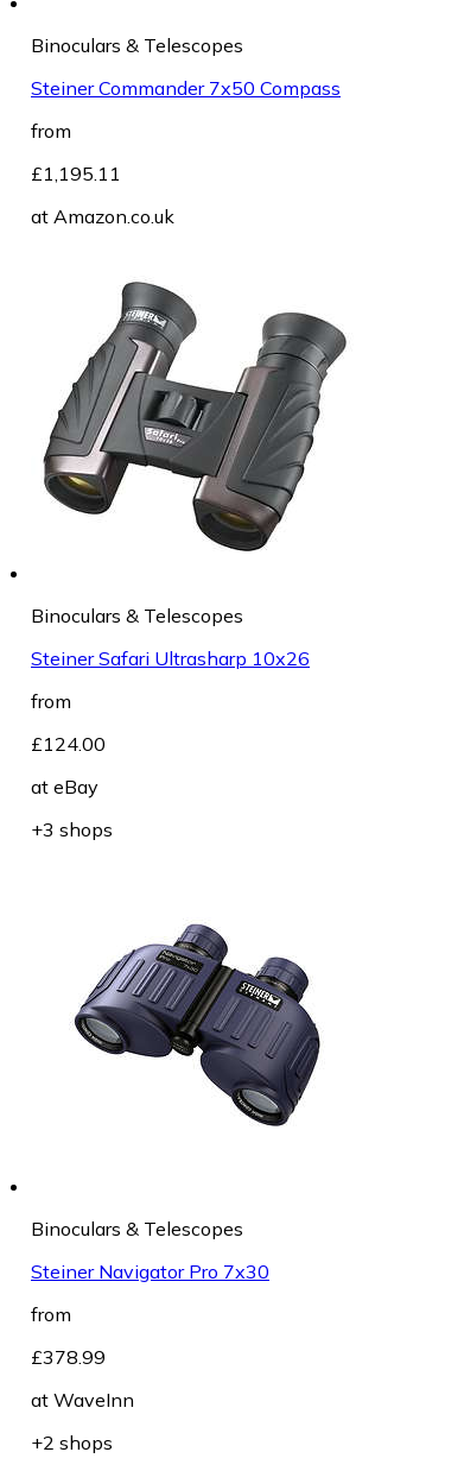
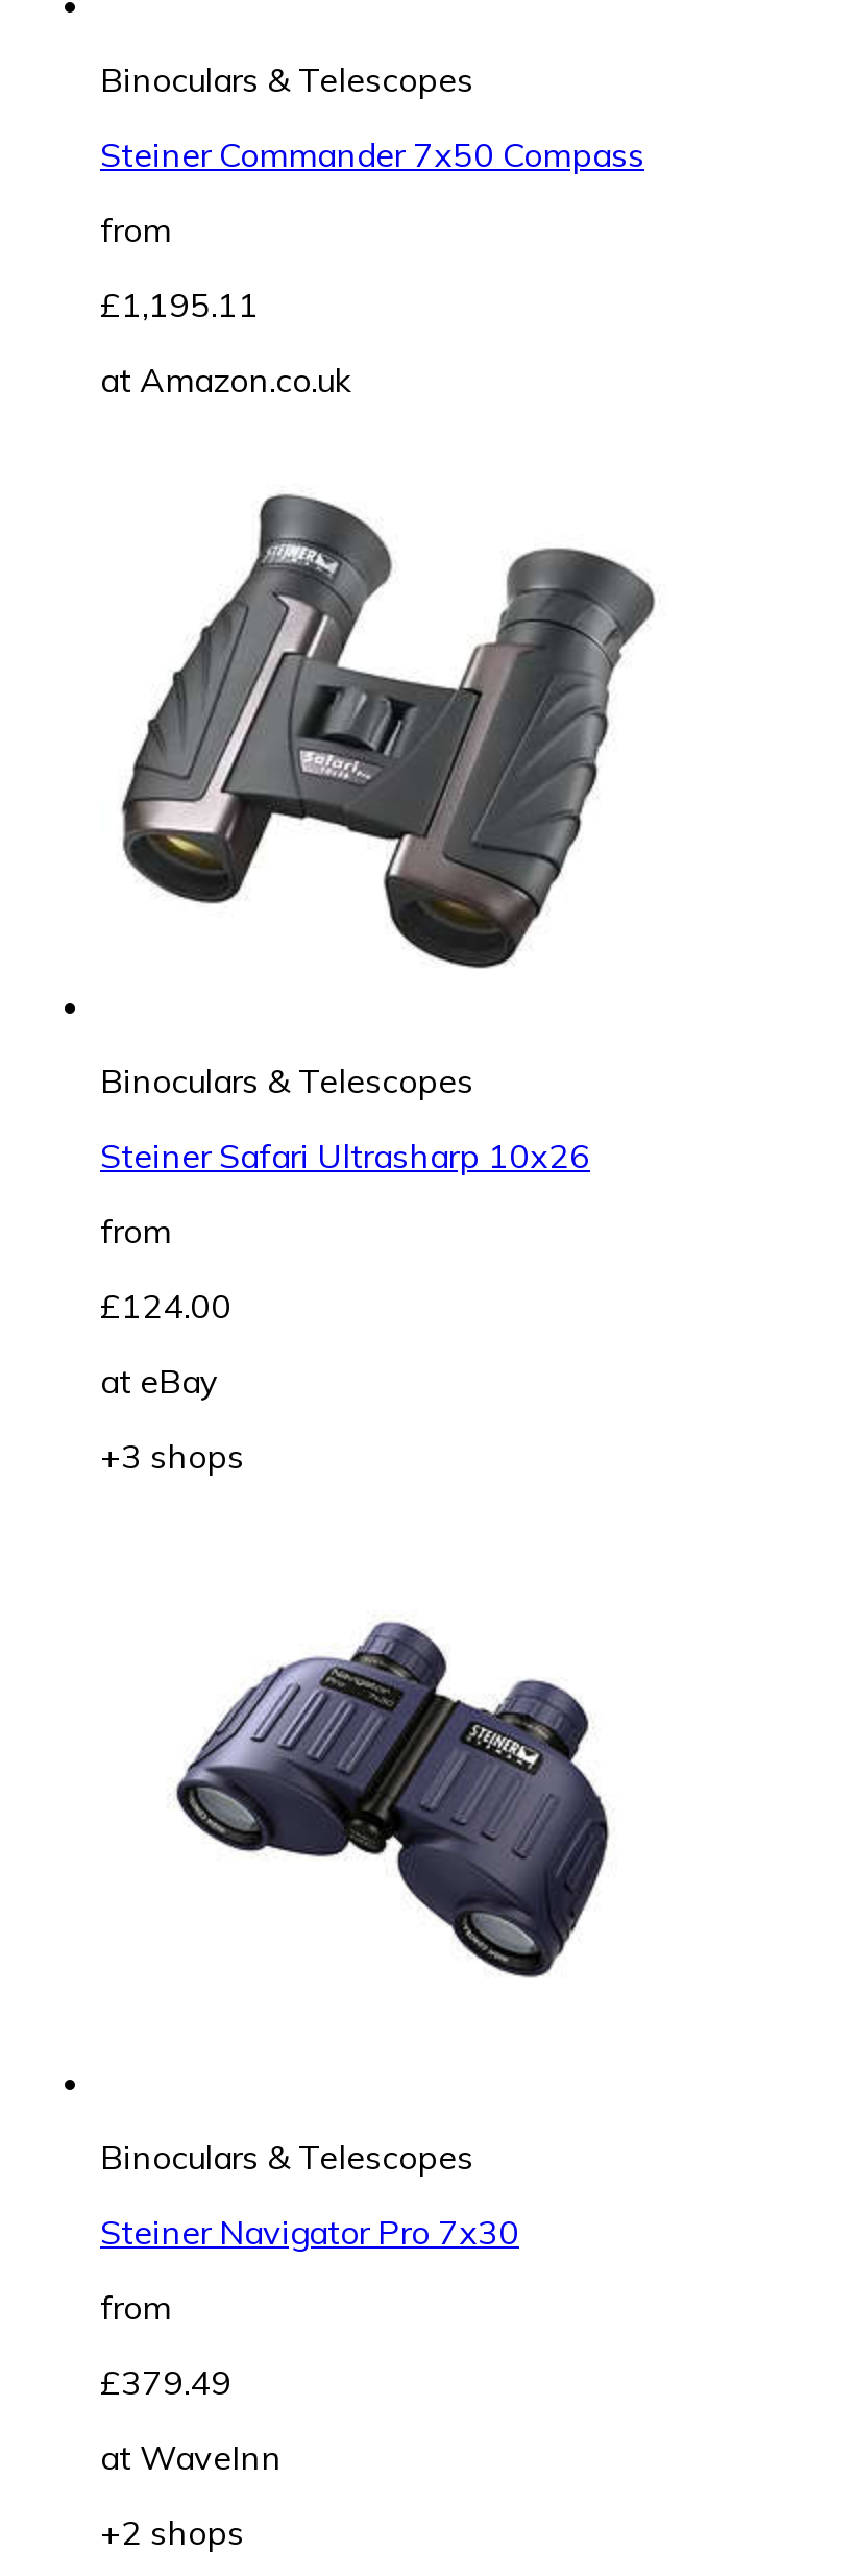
- £378.99
+ £379.49
